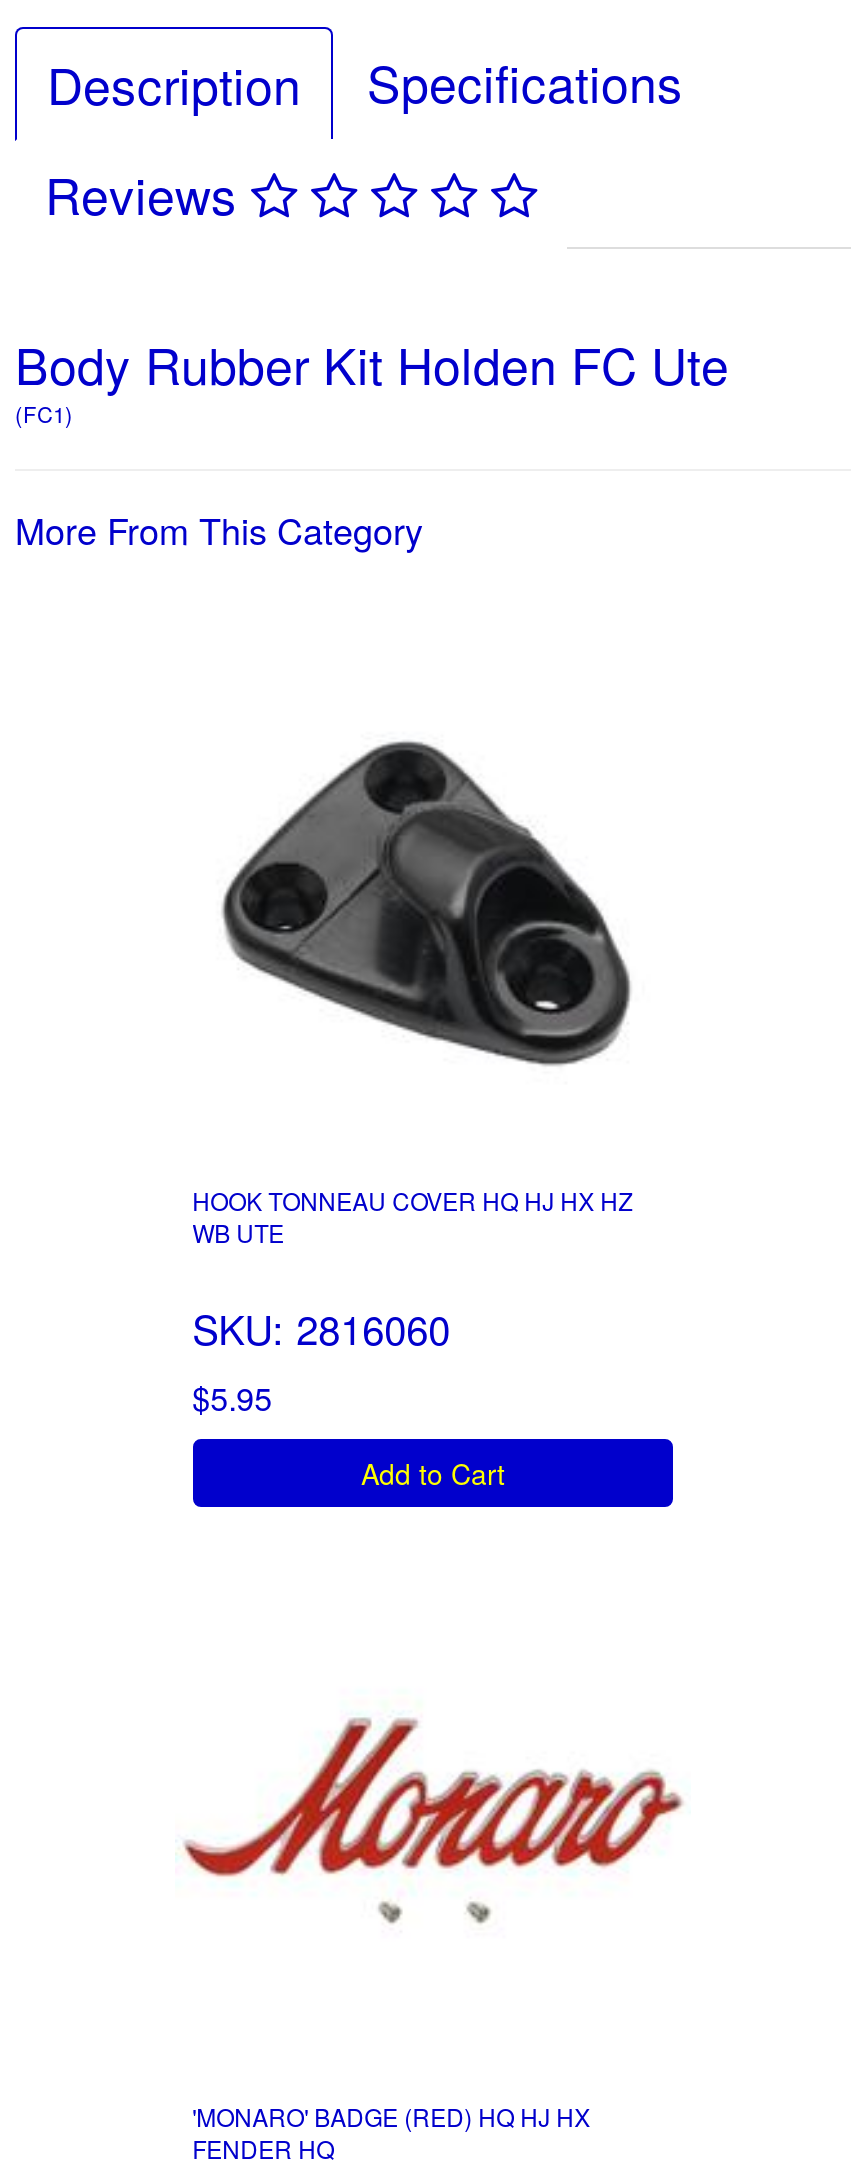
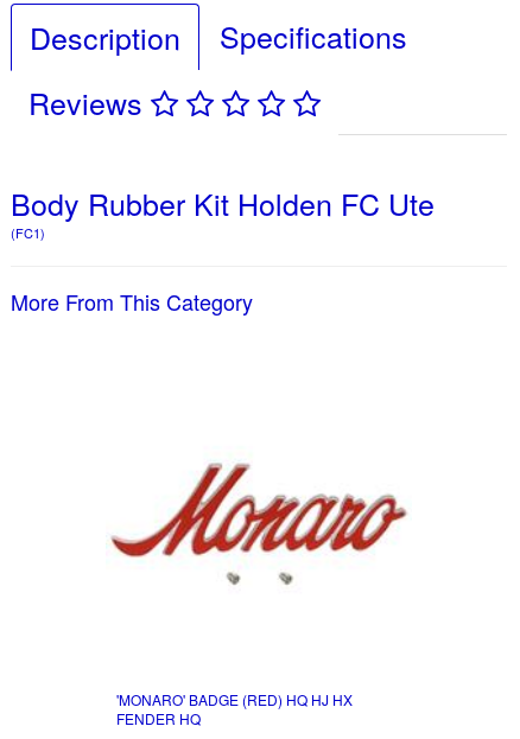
- [image]

- HOOK TONNEAU COVER HQ HJ HX HZ
- WB UTE
- SKU: 2816060
- $5.95
- Add to Cart
